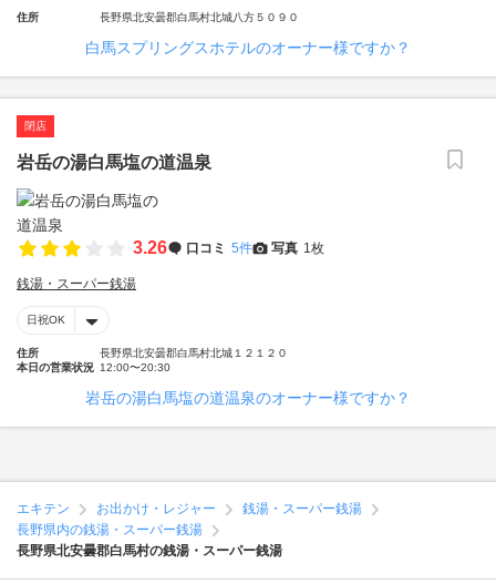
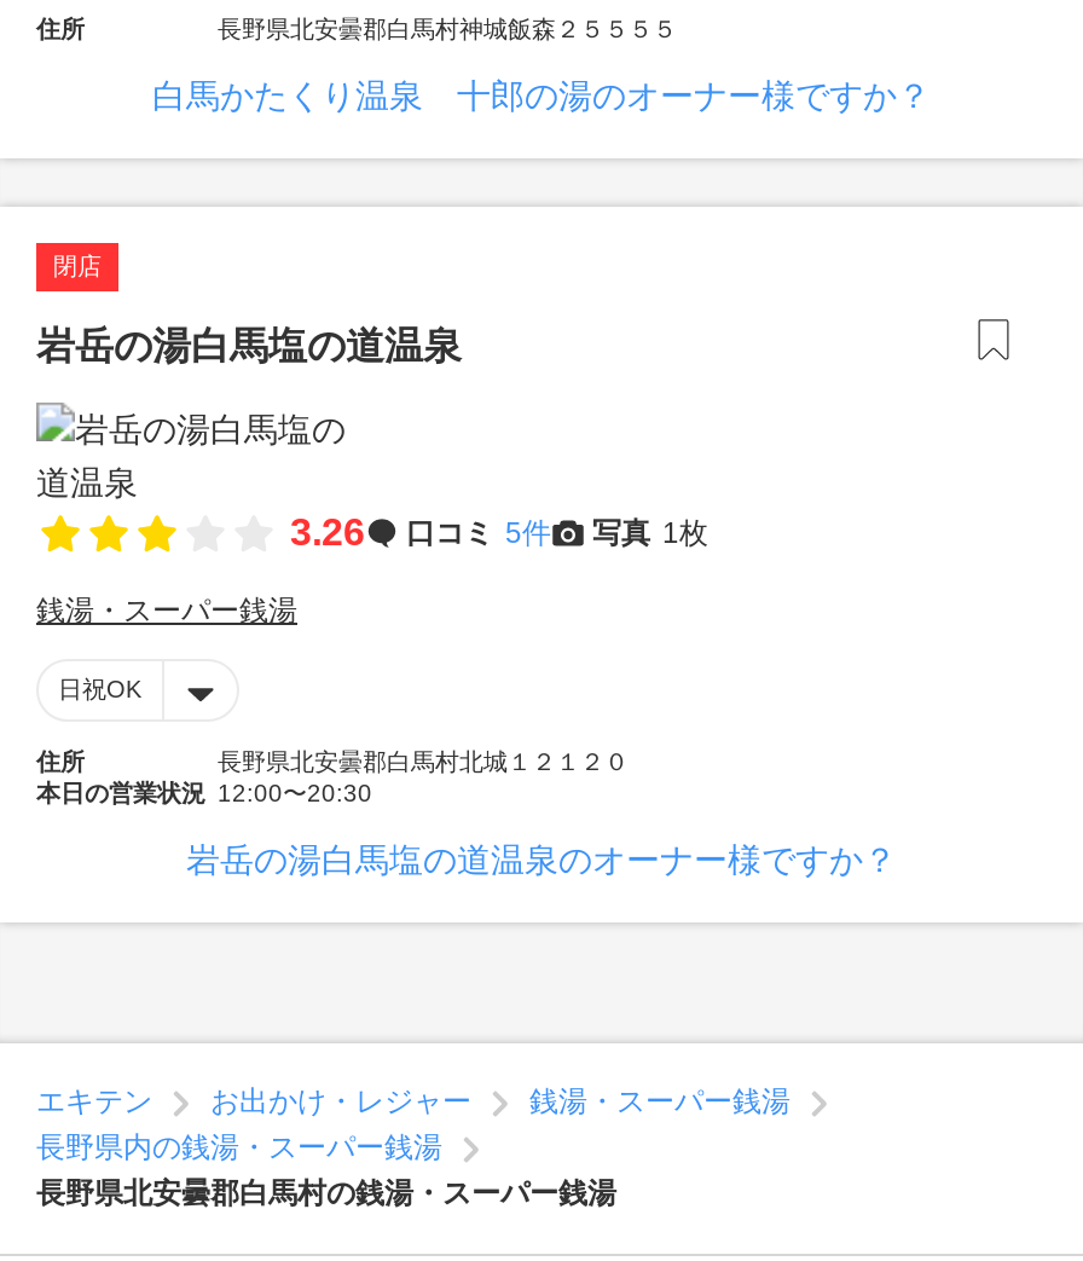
- 長野県北安曇郡白馬村北城八方５０９０
+ 長野県北安曇郡白馬村神城飯森２５５５５

- 白馬スプリングスホテルのオーナー様ですか？
+ 白馬かたくり温泉 十郎の湯のオーナー様ですか？
